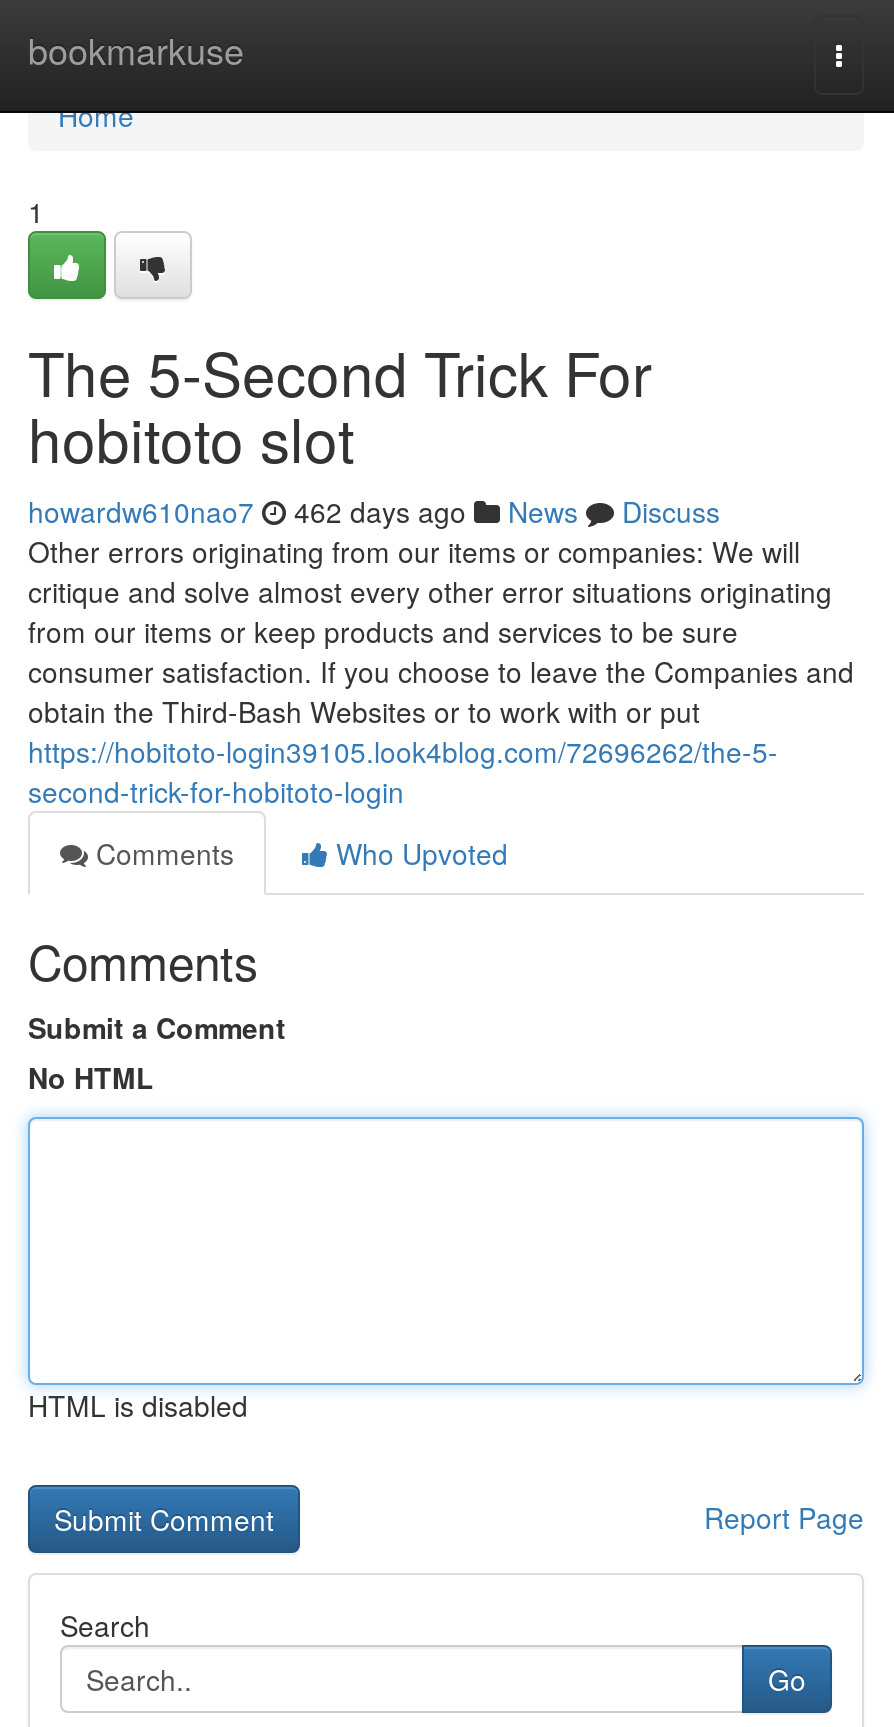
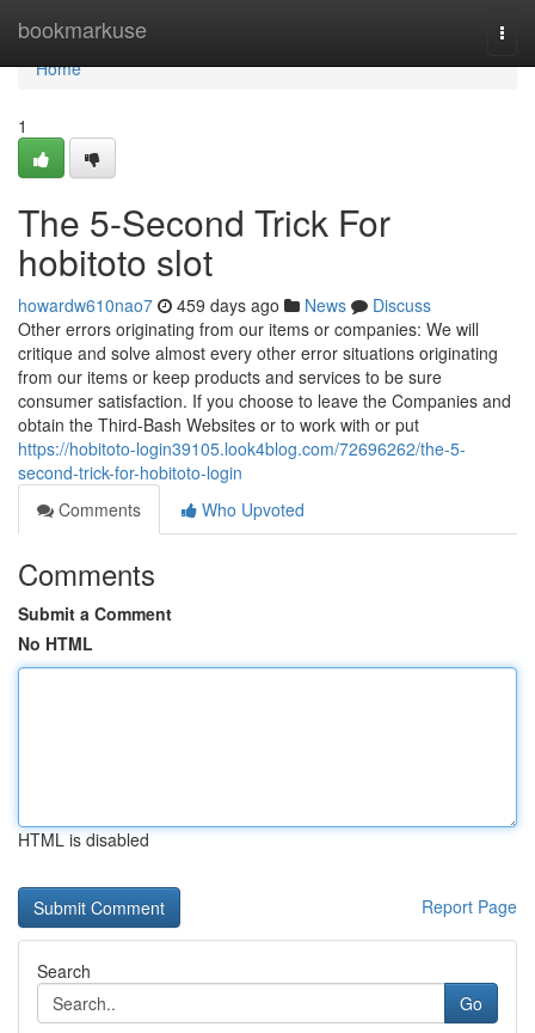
- howardw610nao7 462 days ago News Discuss
+ howardw610nao7 459 days ago News Discuss
